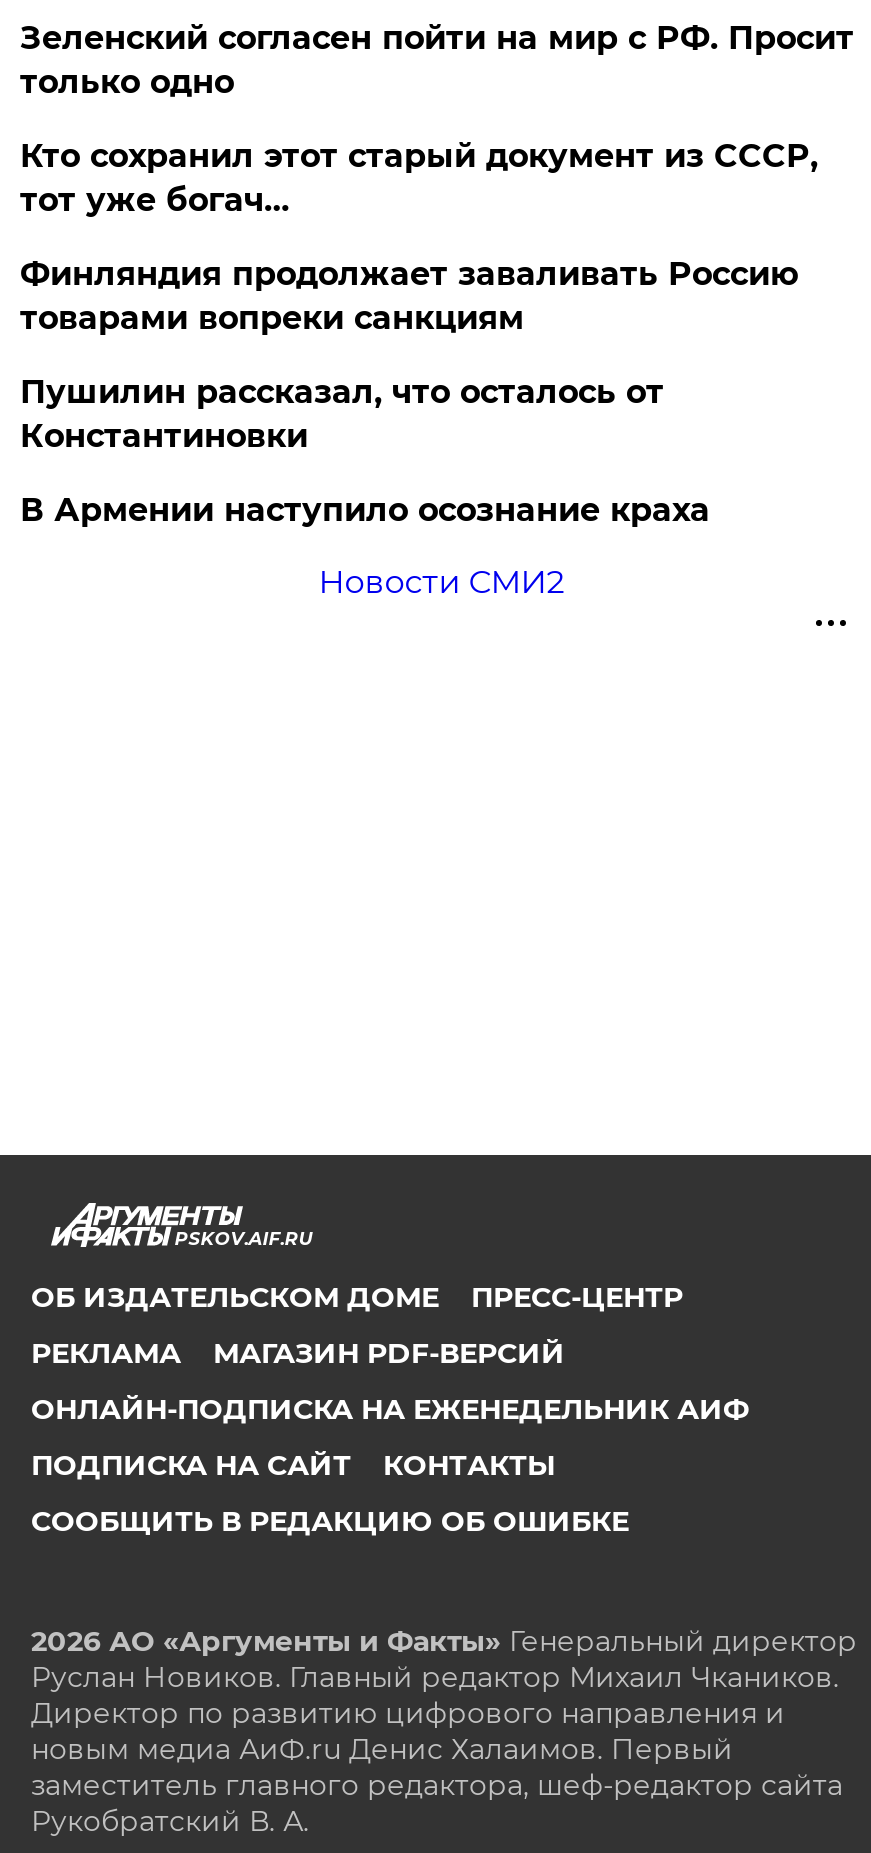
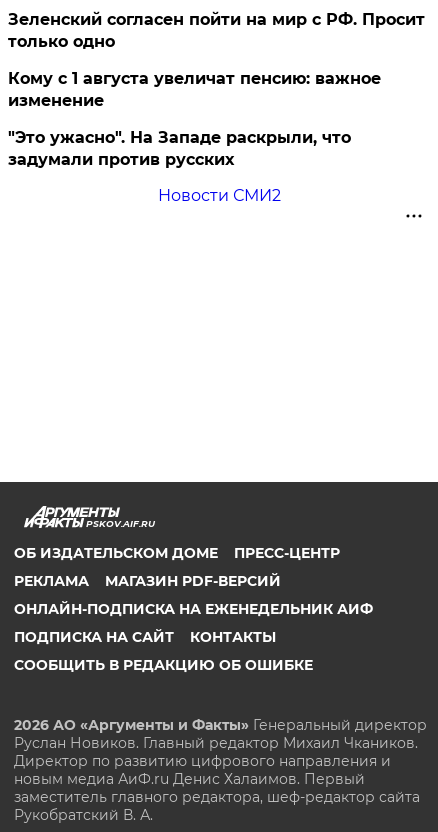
- Кто сохранил этот старый документ из СССР,
- тот уже богач…
- Финляндия продолжает заваливать Россию
- товарами вопреки санкциям
- Пушилин рассказал, что осталось от
- Константиновки
- В Армении наступило осознание краха
+ Кому с 1 августа увеличат пенсию: важное
+ изменение
+ "Это ужасно". На Западе раскрыли, что
+ задумали против русских
